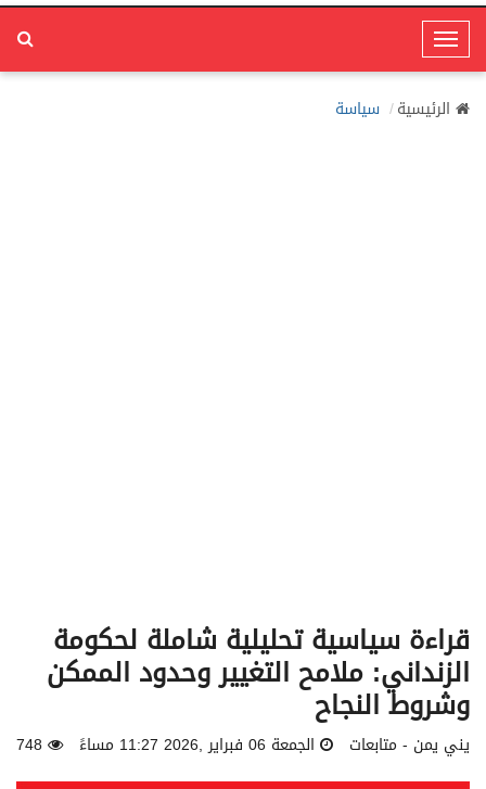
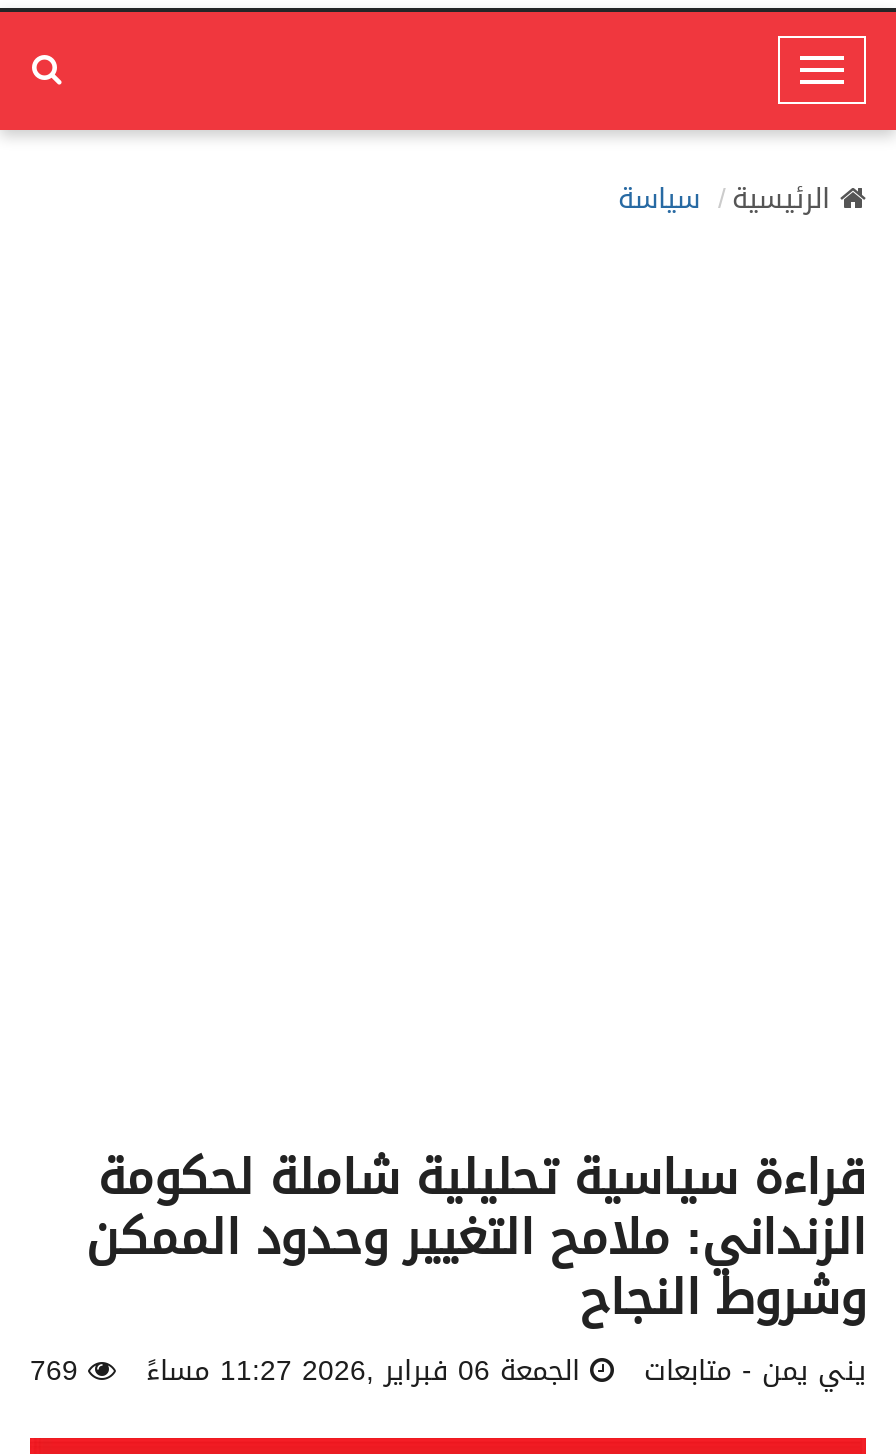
- 748
+ 769
